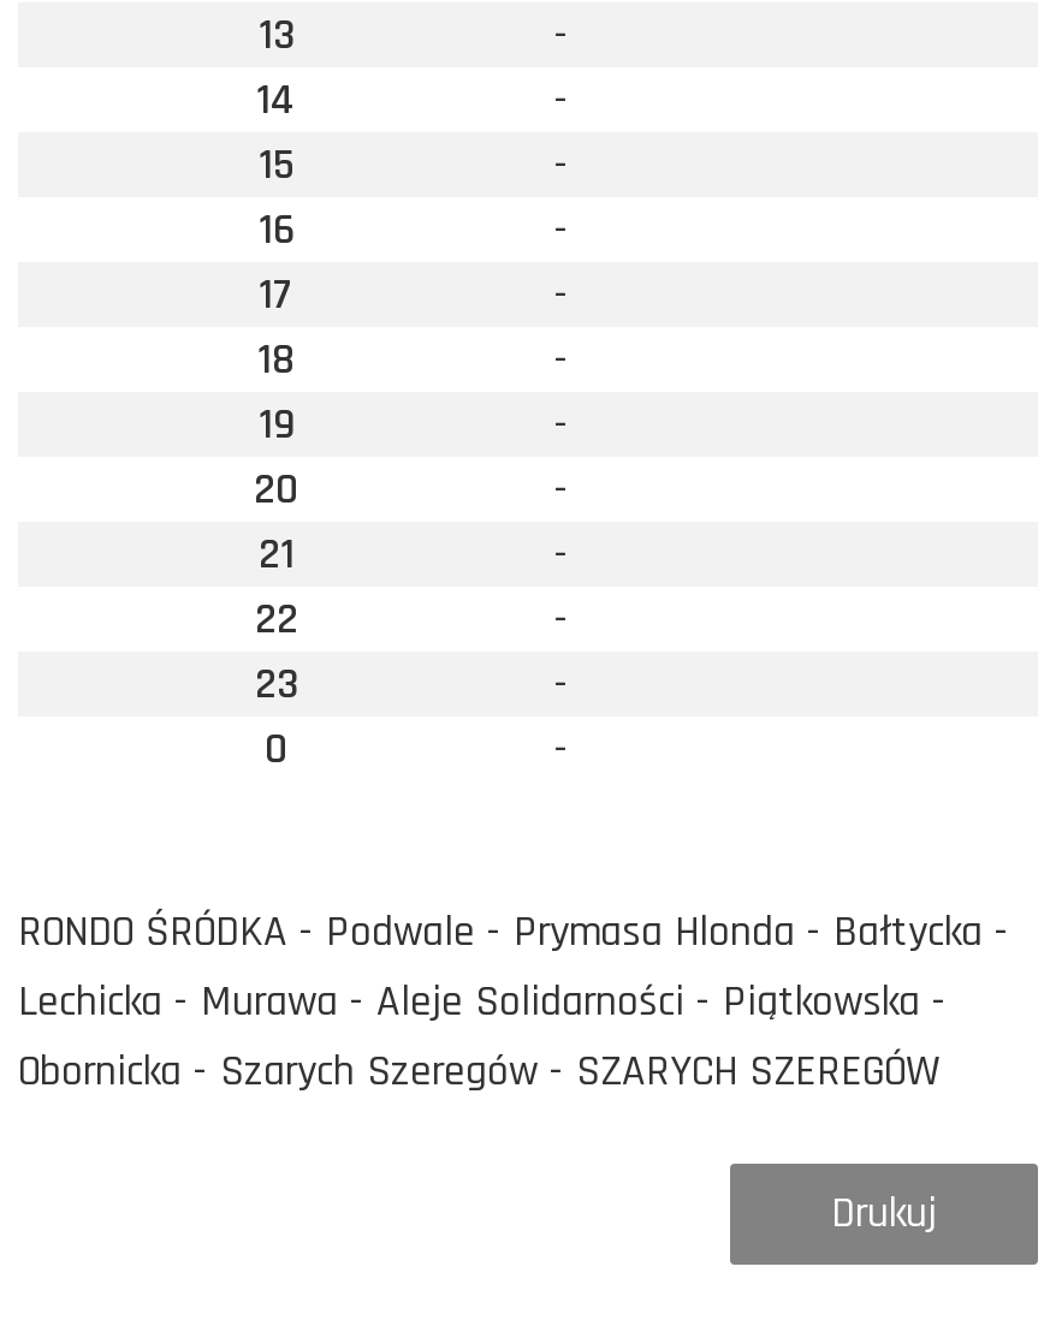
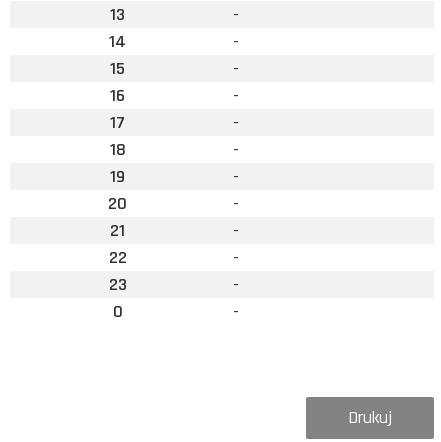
- RONDO ŚRÓDKA - Podwale - Prymasa Hlonda - Bałtycka -
- Lechicka - Murawa - Aleje Solidarności - Piątkowska -
- Obornicka - Szarych Szeregów - SZARYCH SZEREGÓW
